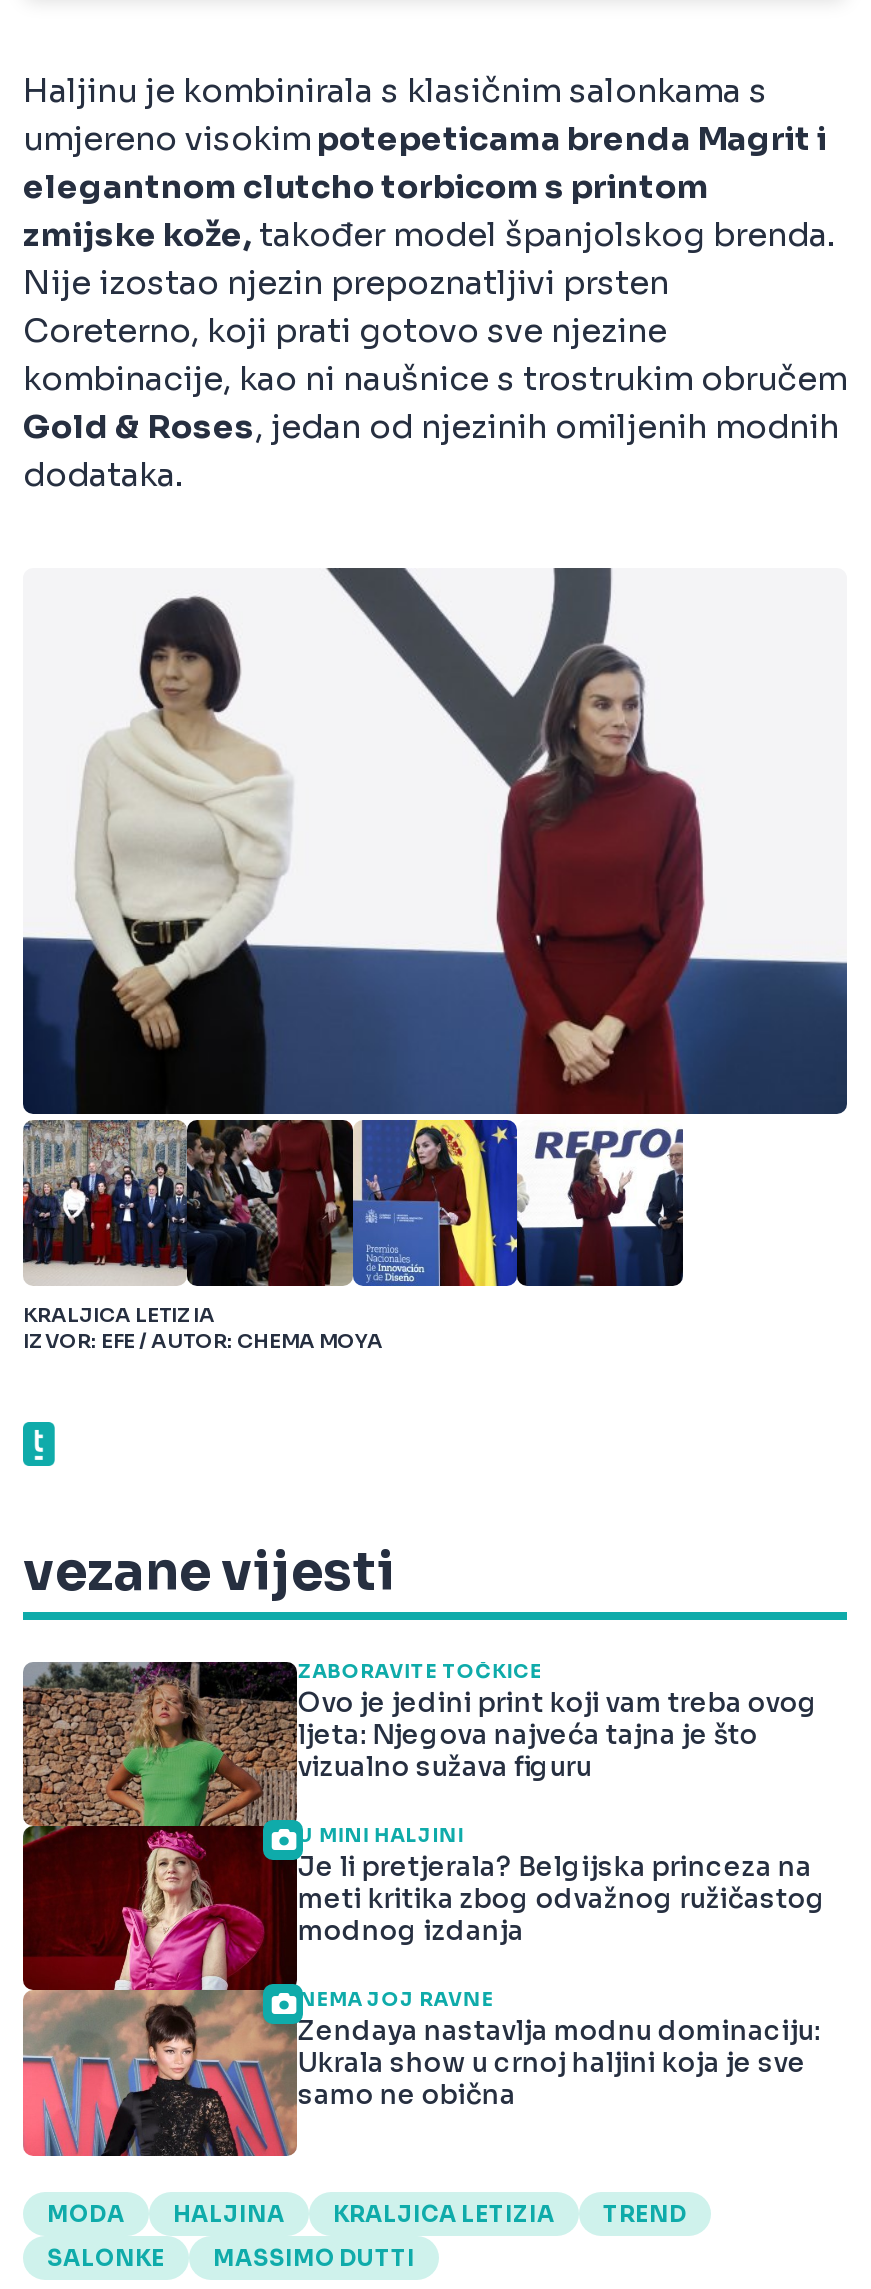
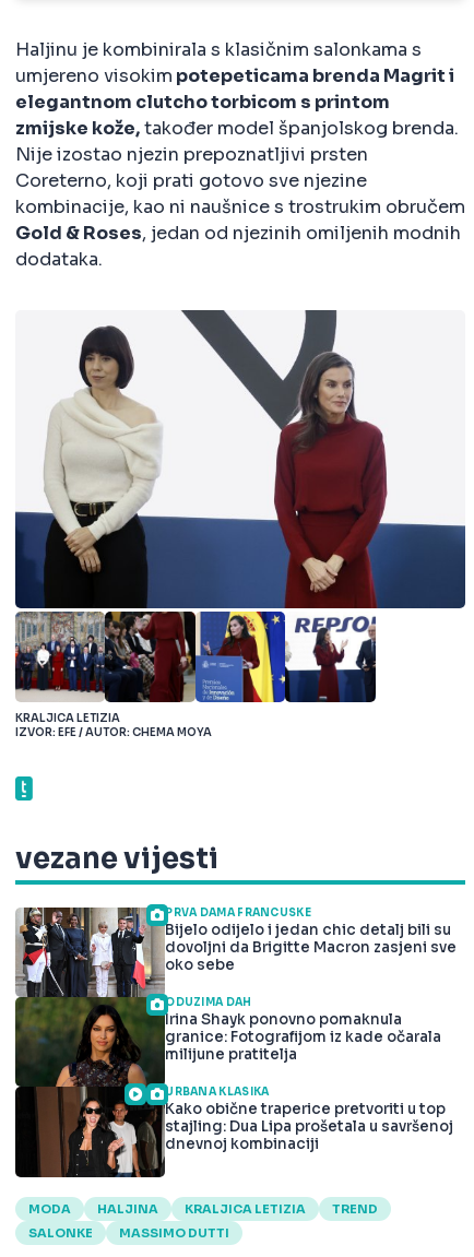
- [image]
- ZABORAVITE TOČKICE
- Ovo je jedini print koji vam treba ovog
- ljeta: Njegova najveća tajna je što
- vizualno sužava figuru
+ [image]
+ PRVA DAMA FRANCUSKE
+ Bijelo odijelo i jedan chic detalj bili su
+ dovoljni da Brigitte Macron zasjeni sve
+ oko sebe

- U MINI HALJINI
- Je li pretjerala? Belgijska princeza na
- meti kritika zbog odvažnog ružičastog
- modnog izdanja
+ ODUZIMA DAH
+ Irina Shayk ponovno pomaknula
+ granice: Fotografijom iz kade očarala
+ milijune pratitelja

- NEMA JOJ RAVNE
- Zendaya nastavlja modnu dominaciju:
- Ukrala show u crnoj haljini koja je sve
- samo ne obična
+ URBANA KLASIKA
+ Kako obične traperice pretvoriti u top
+ stajling: Dua Lipa prošetala u savršenoj
+ dnevnoj kombinaciji
